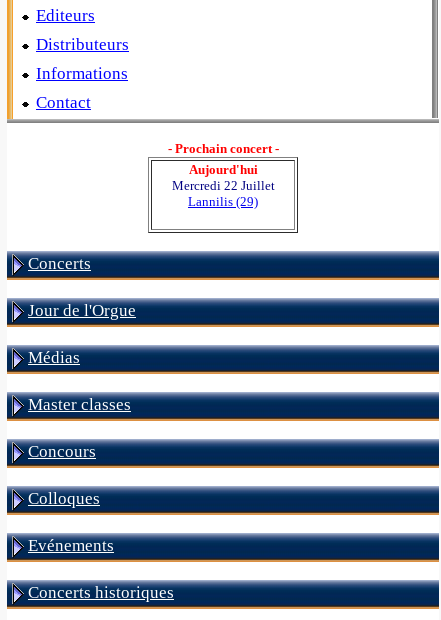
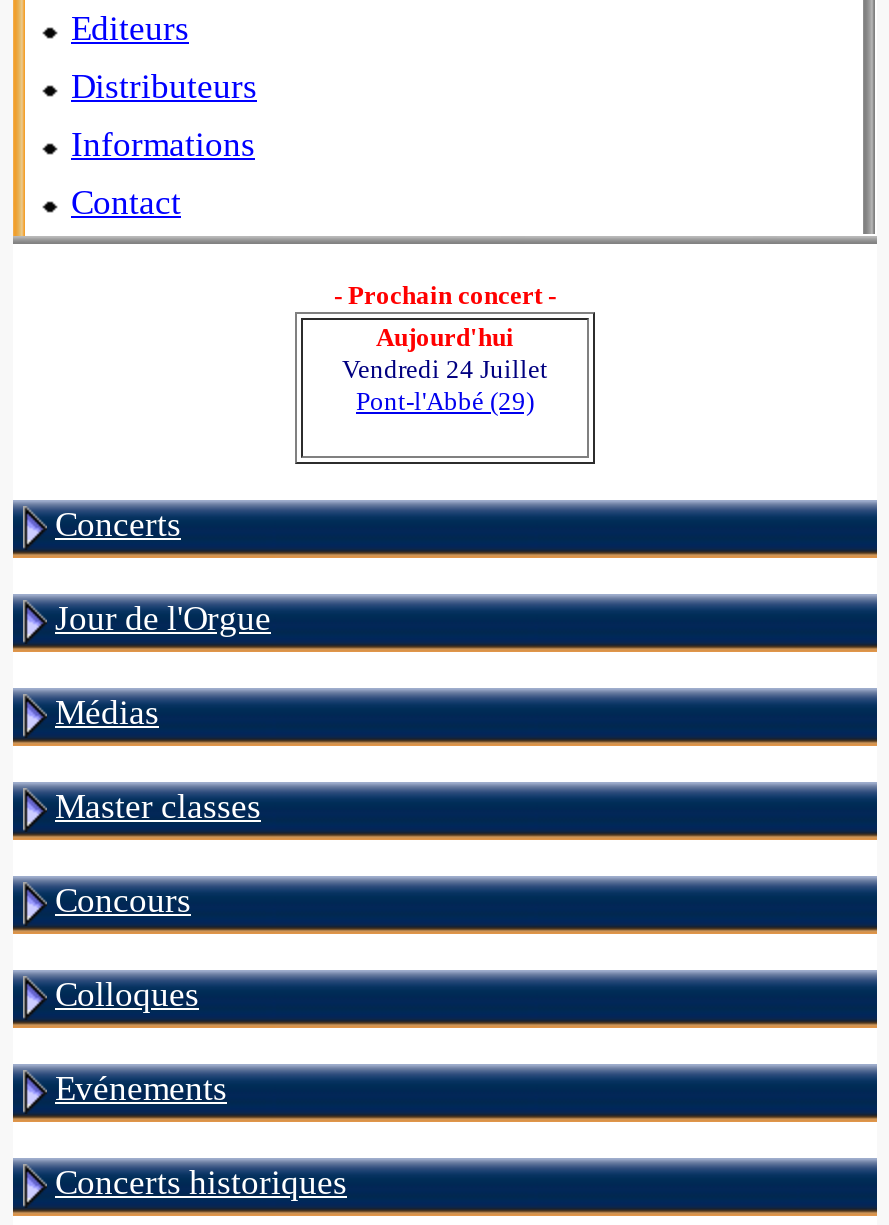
- Mercredi 22 Juillet
- Lannilis (29)
+ Vendredi 24 Juillet
+ Pont-l'Abbé (29)
